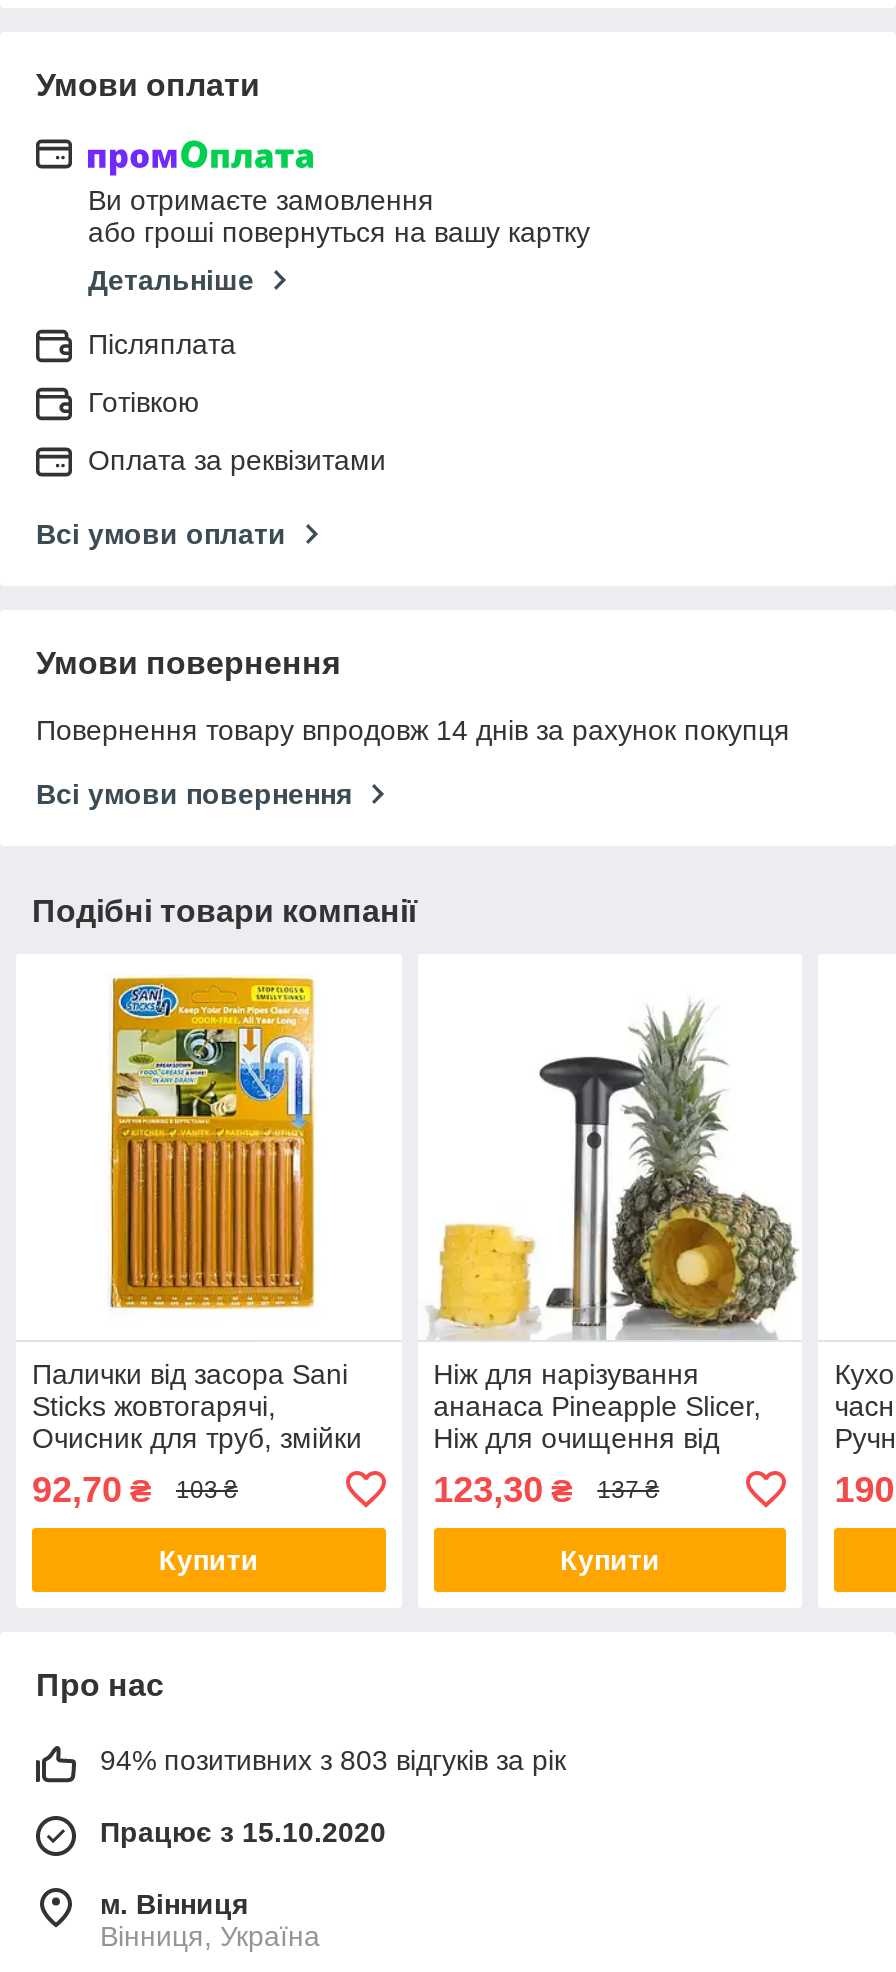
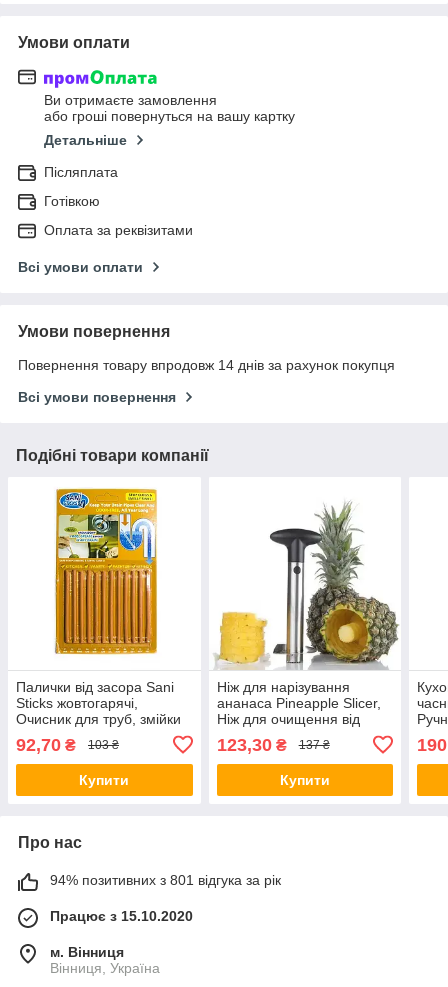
- 94% позитивних з 803 відгуків за рік
+ 94% позитивних з 801 відгука за рік
